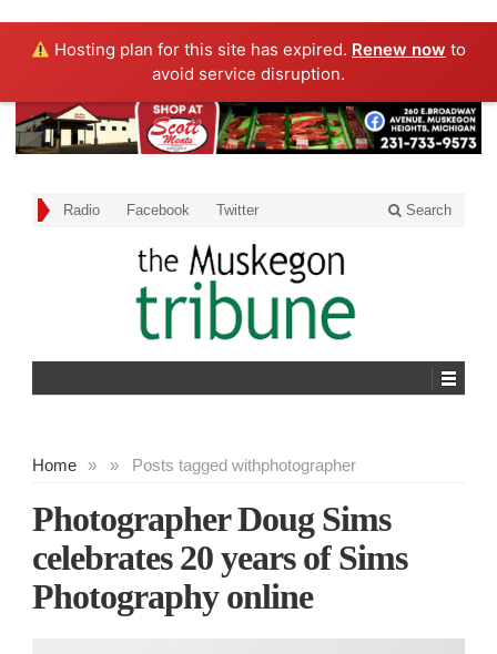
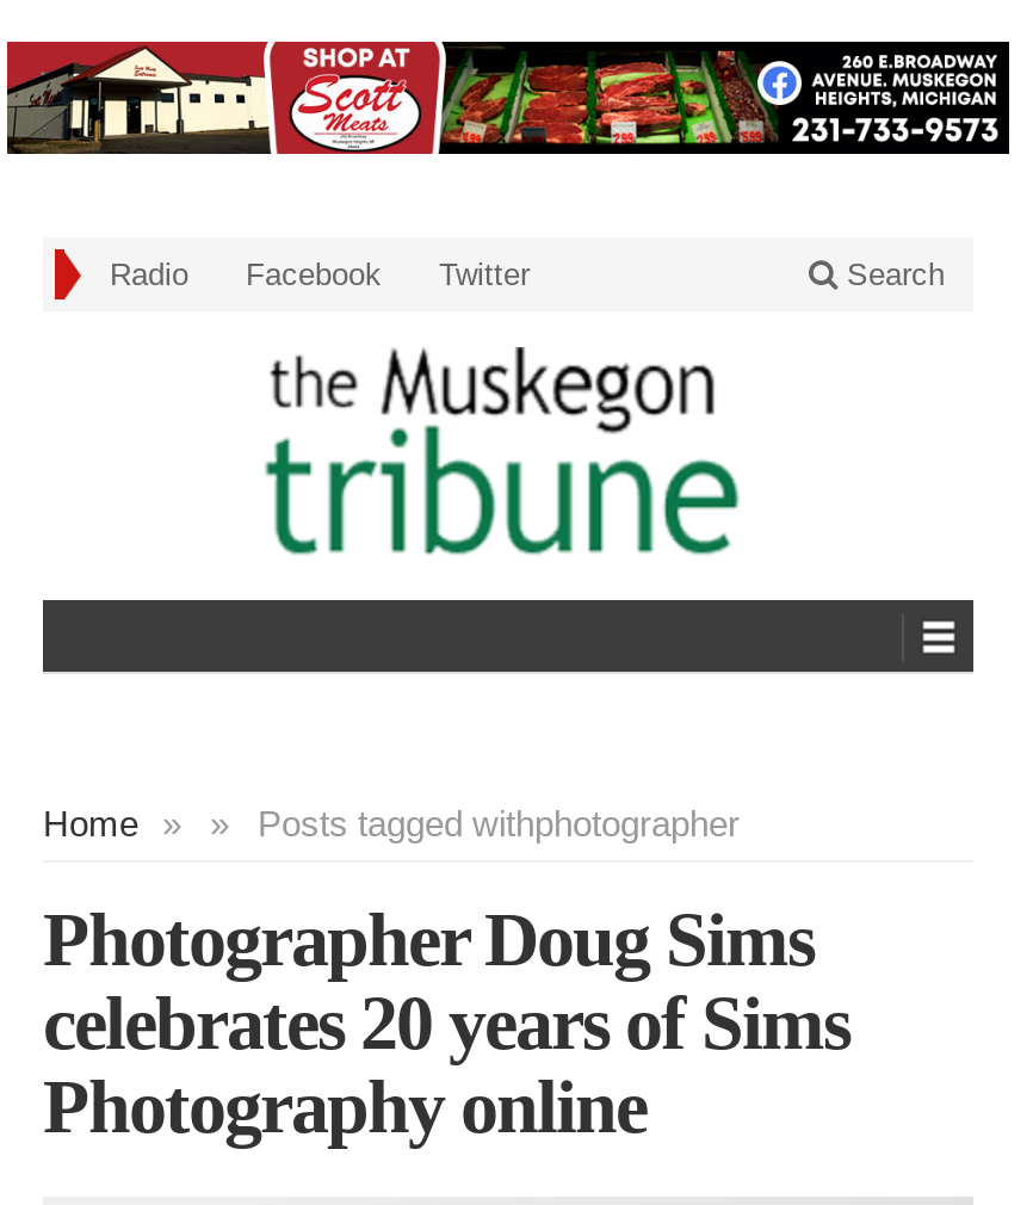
- [image]
- Hosting plan for this site has expired. Renew now to
- avoid service disruption.
